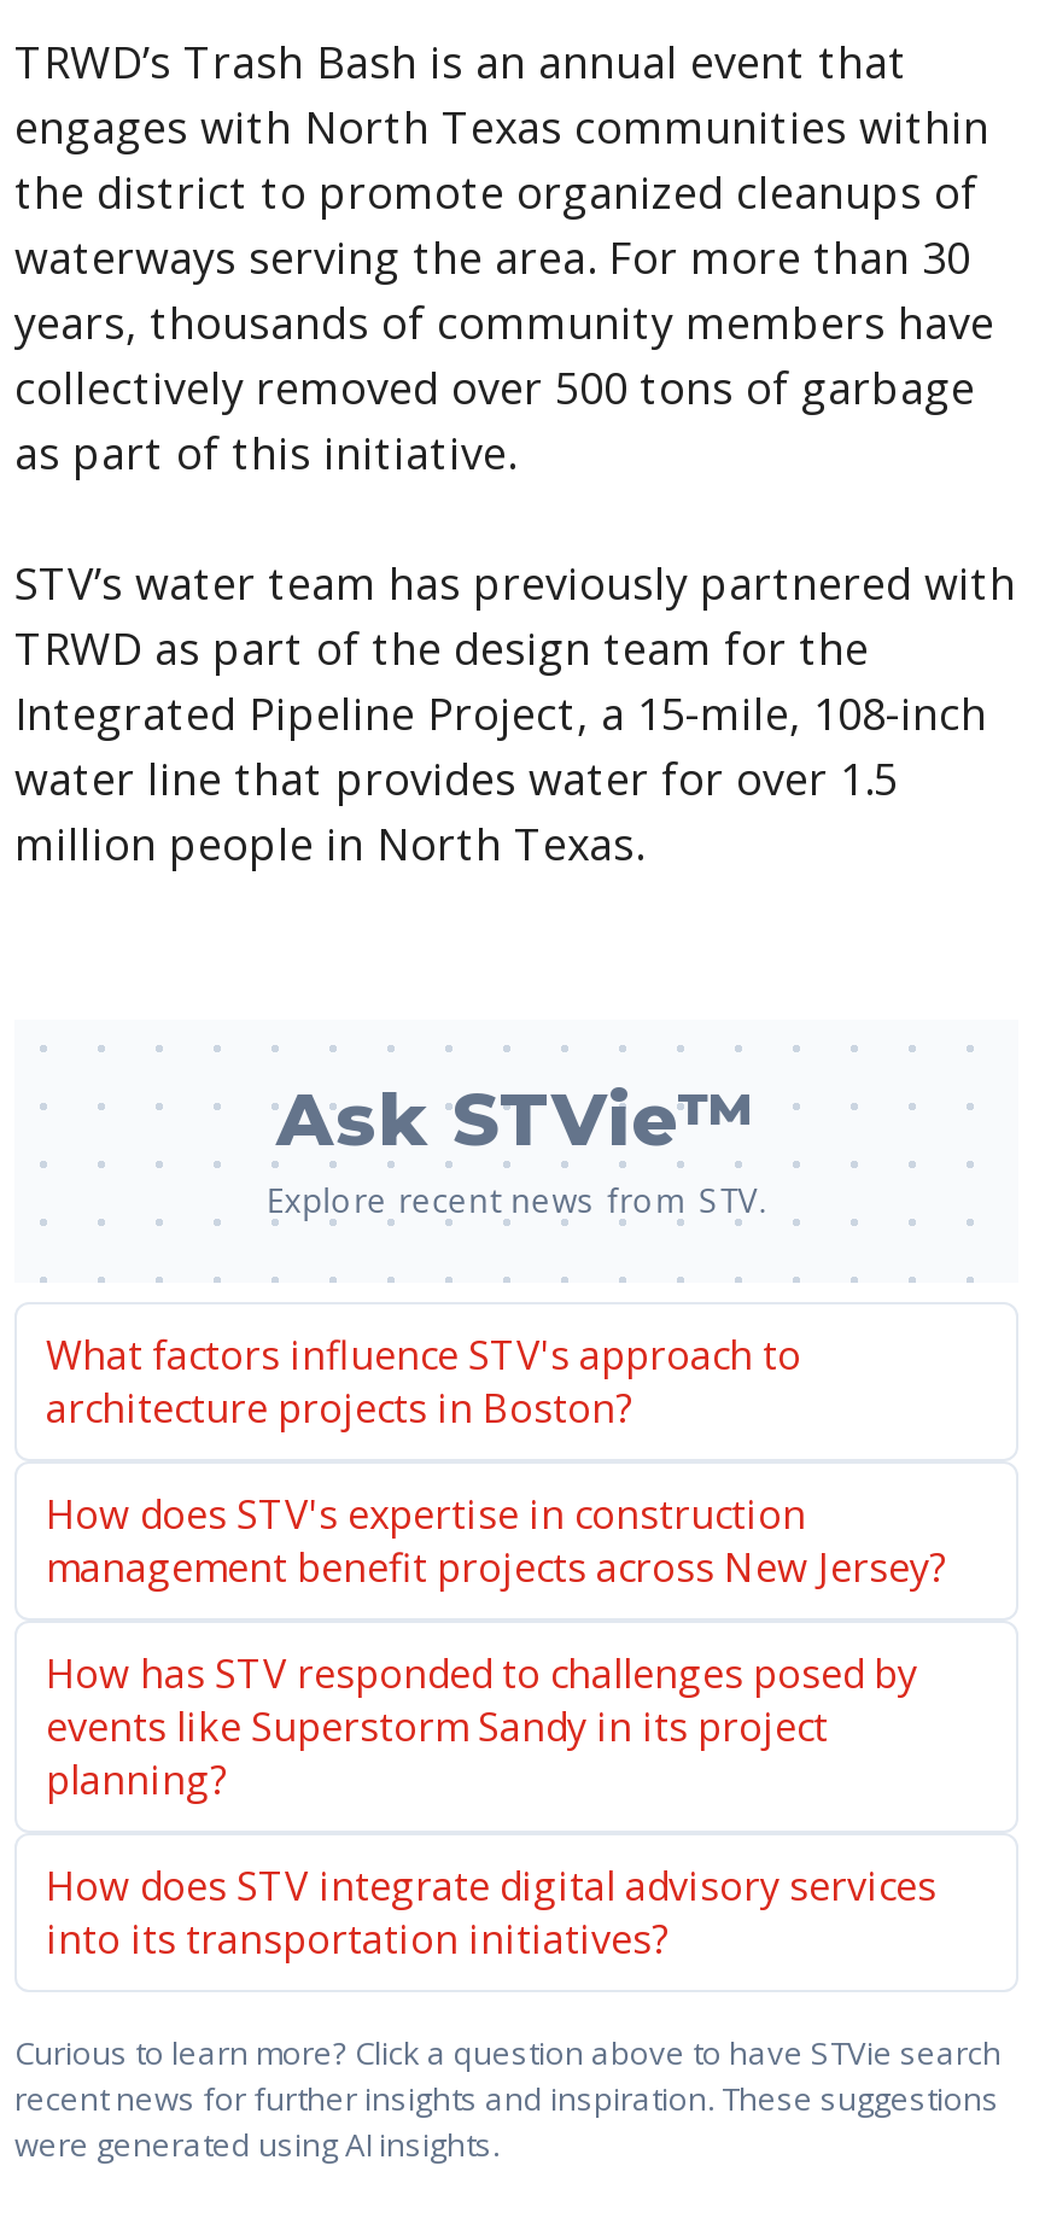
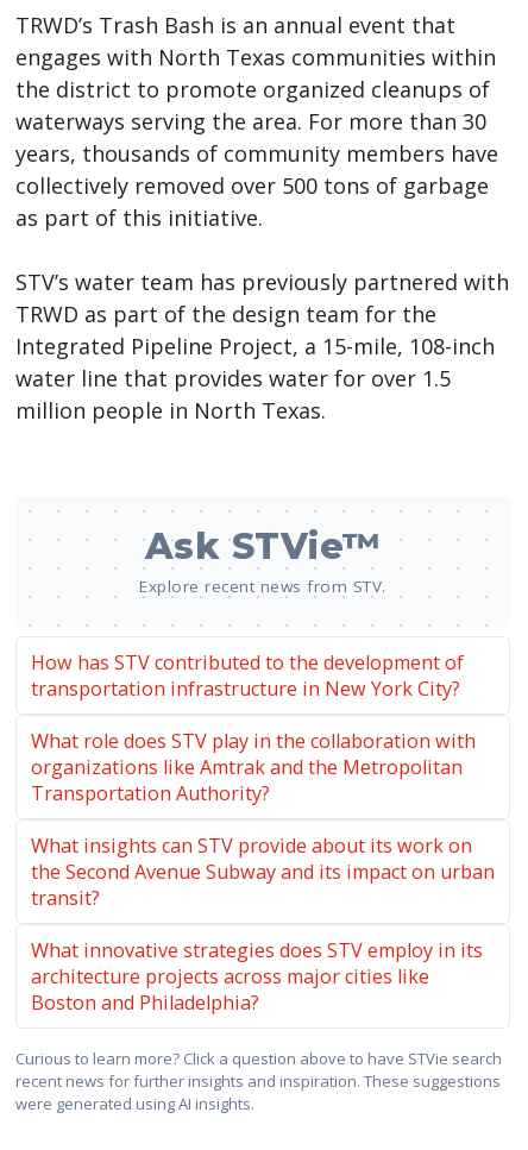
- What factors influence STV's approach to
- architecture projects in Boston?
+ How has STV contributed to the development of
+ transportation infrastructure in New York City?

- How does STV's expertise in construction
- management benefit projects across New Jersey?
+ What role does STV play in the collaboration with
+ organizations like Amtrak and the Metropolitan
+ Transportation Authority?

- How has STV responded to challenges posed by
- events like Superstorm Sandy in its project
- planning?
+ What insights can STV provide about its work on
+ the Second Avenue Subway and its impact on urban
+ transit?

- How does STV integrate digital advisory services
- into its transportation initiatives?
+ What innovative strategies does STV employ in its
+ architecture projects across major cities like
+ Boston and Philadelphia?
